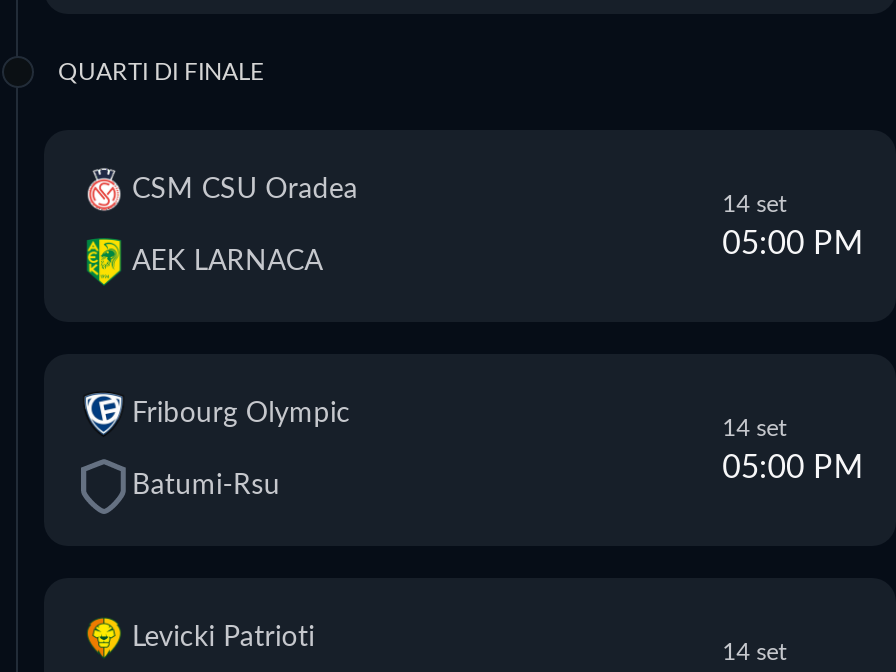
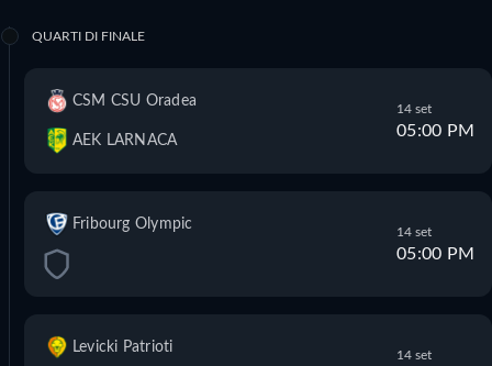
- Batumi-Rsu
